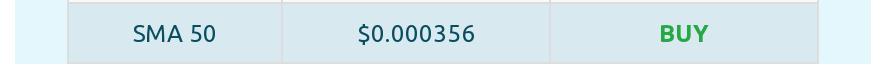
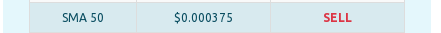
- $0.000356
- BUY
+ $0.000375
+ SELL
